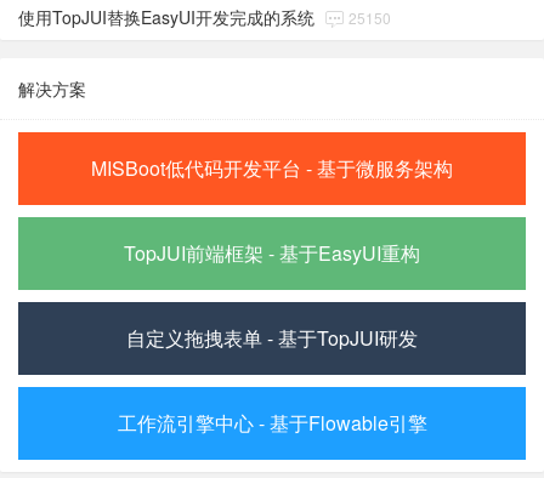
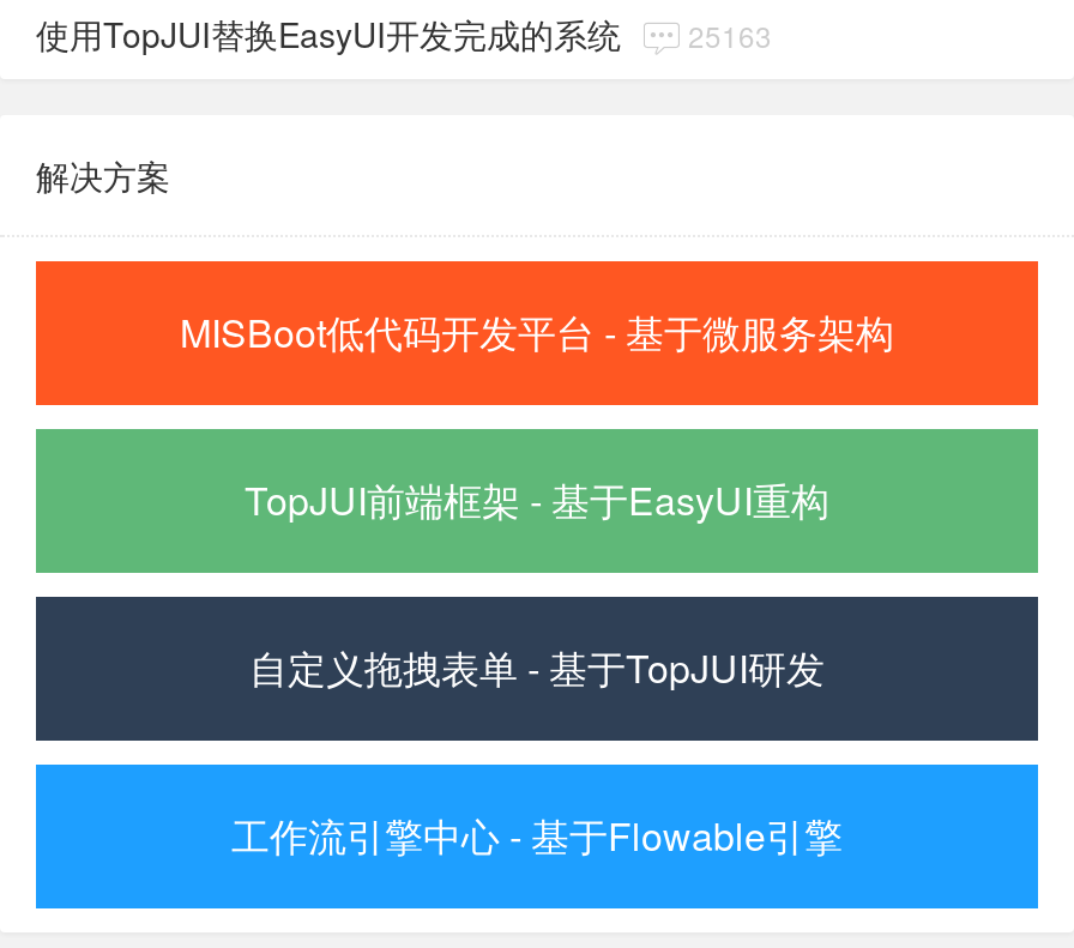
- 使用TopJUI替换EasyUI开发完成的系统 25150
+ 使用TopJUI替换EasyUI开发完成的系统 25163
